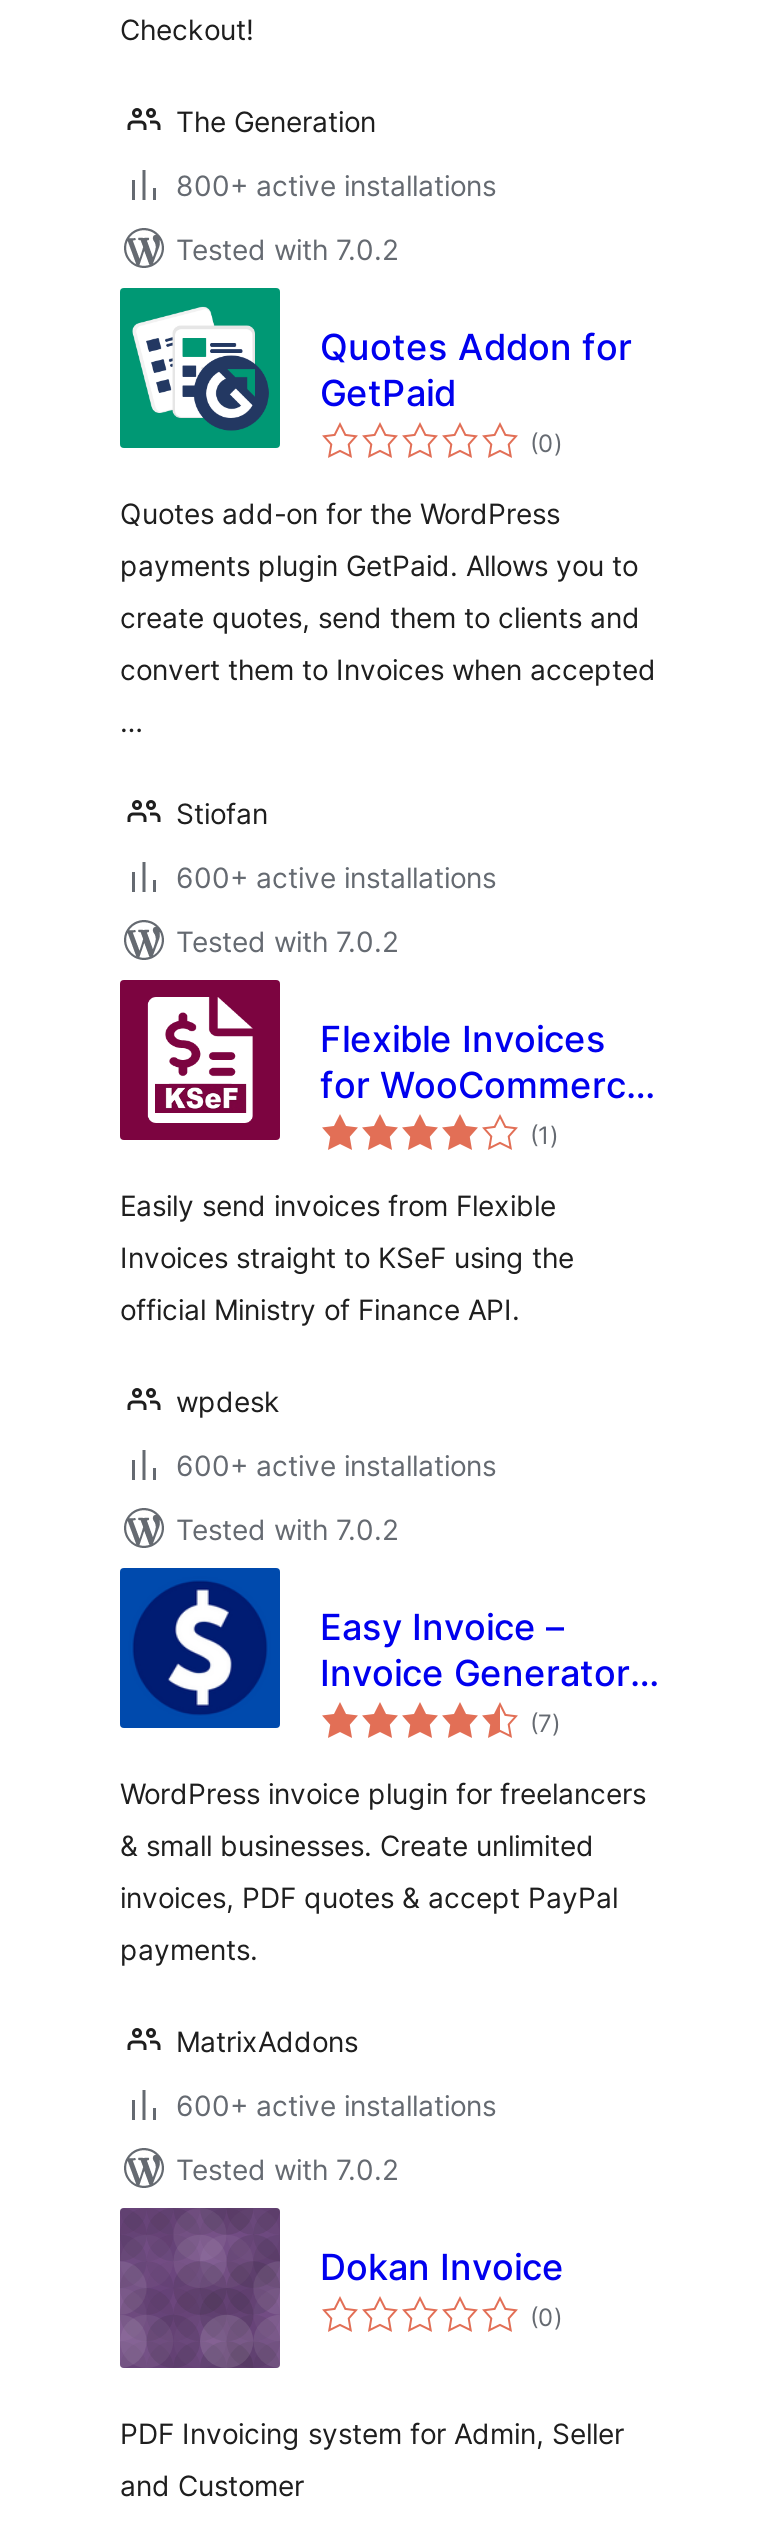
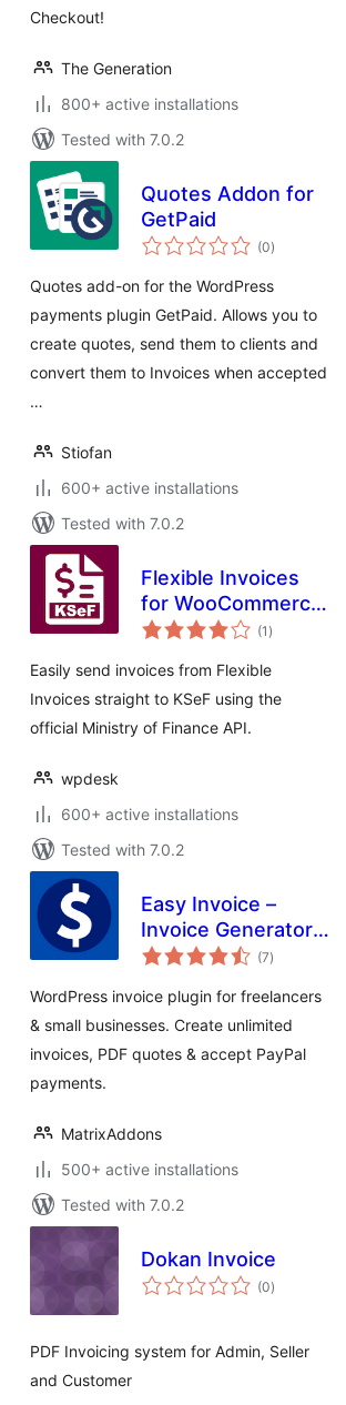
- 600+ active installations
+ 500+ active installations
